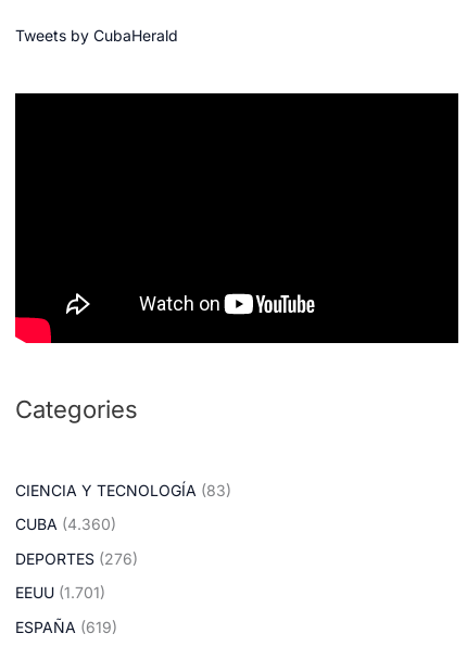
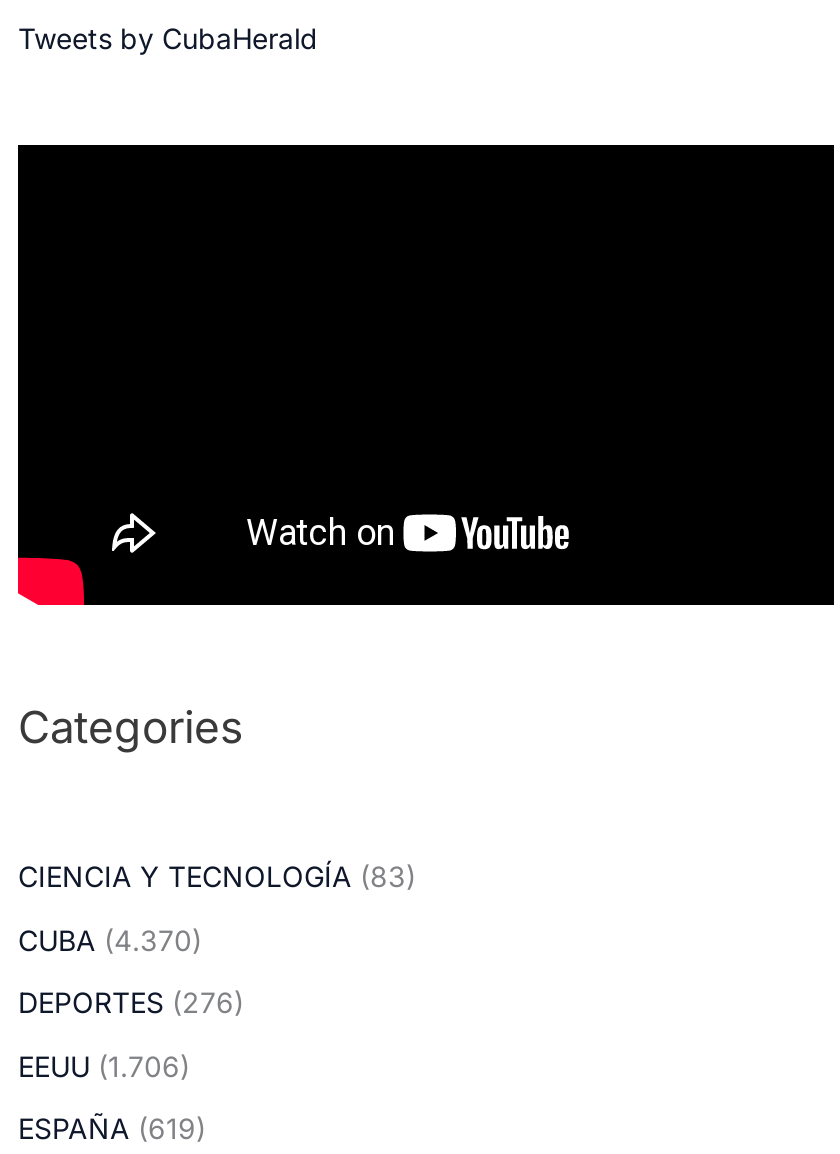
- CUBA (4.360)
+ CUBA (4.370)

- EEUU (1.701)
+ EEUU (1.706)
